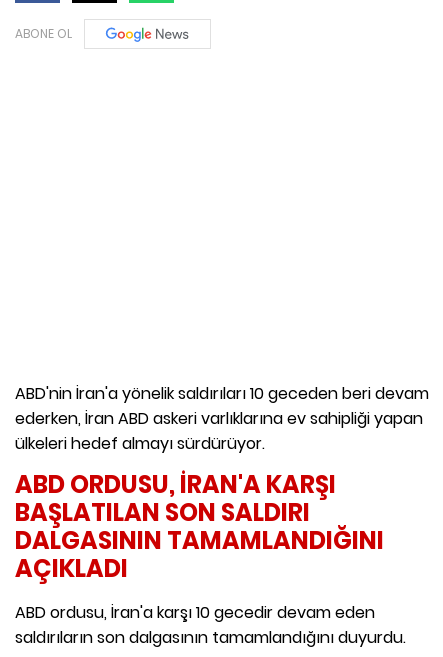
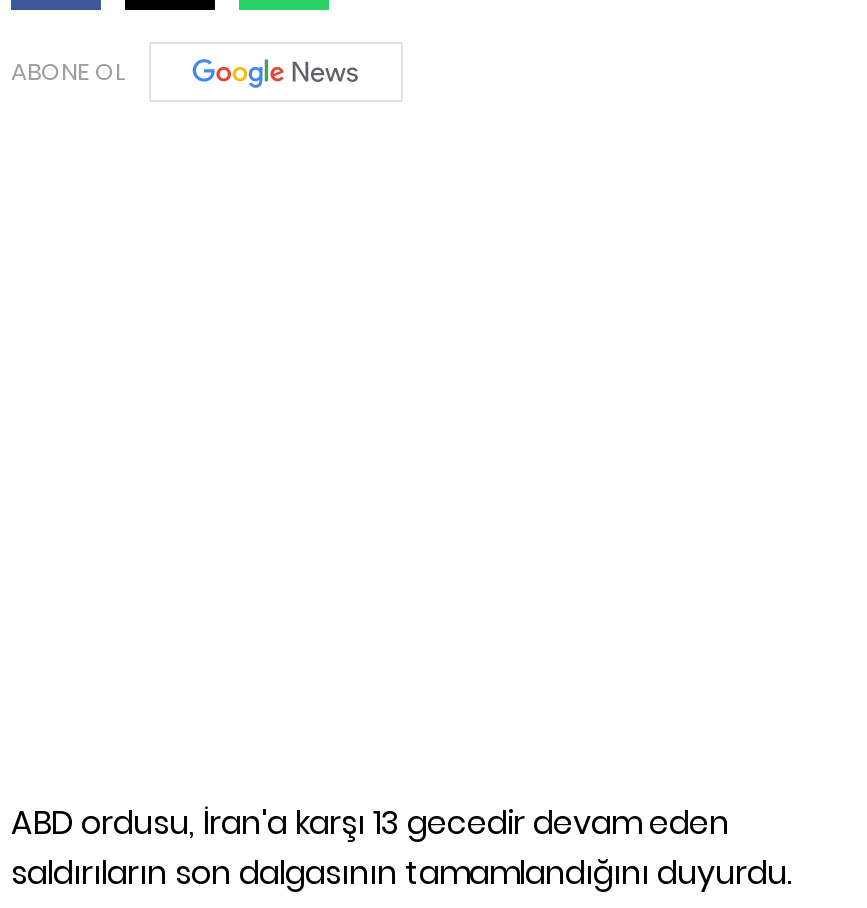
- ABD'nin İran'a yönelik saldırıları 10 geceden beri devam
- ederken, İran ABD askeri varlıklarına ev sahipliği yapan
- ülkeleri hedef almayı sürdürüyor.
- ABD ORDUSU, İRAN'A KARŞI
- BAŞLATILAN SON SALDIRI
- DALGASININ TAMAMLANDIĞINI
- AÇIKLADI
- ABD ordusu, İran'a karşı 10 gecedir devam eden
+ ABD ordusu, İran'a karşı 13 gecedir devam eden
